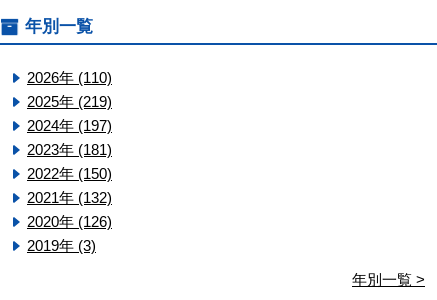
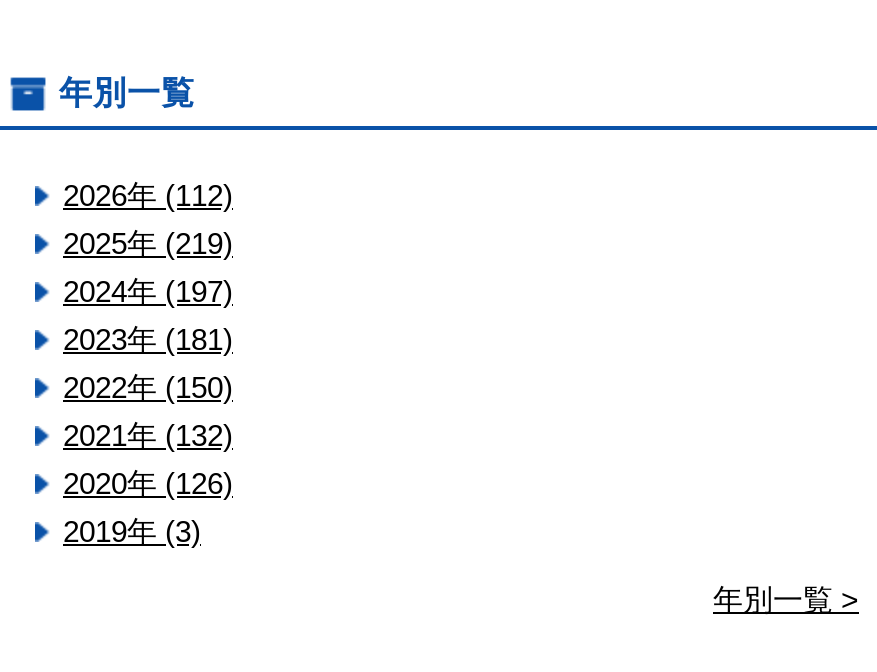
- 2026年 (110)
+ 2026年 (112)
